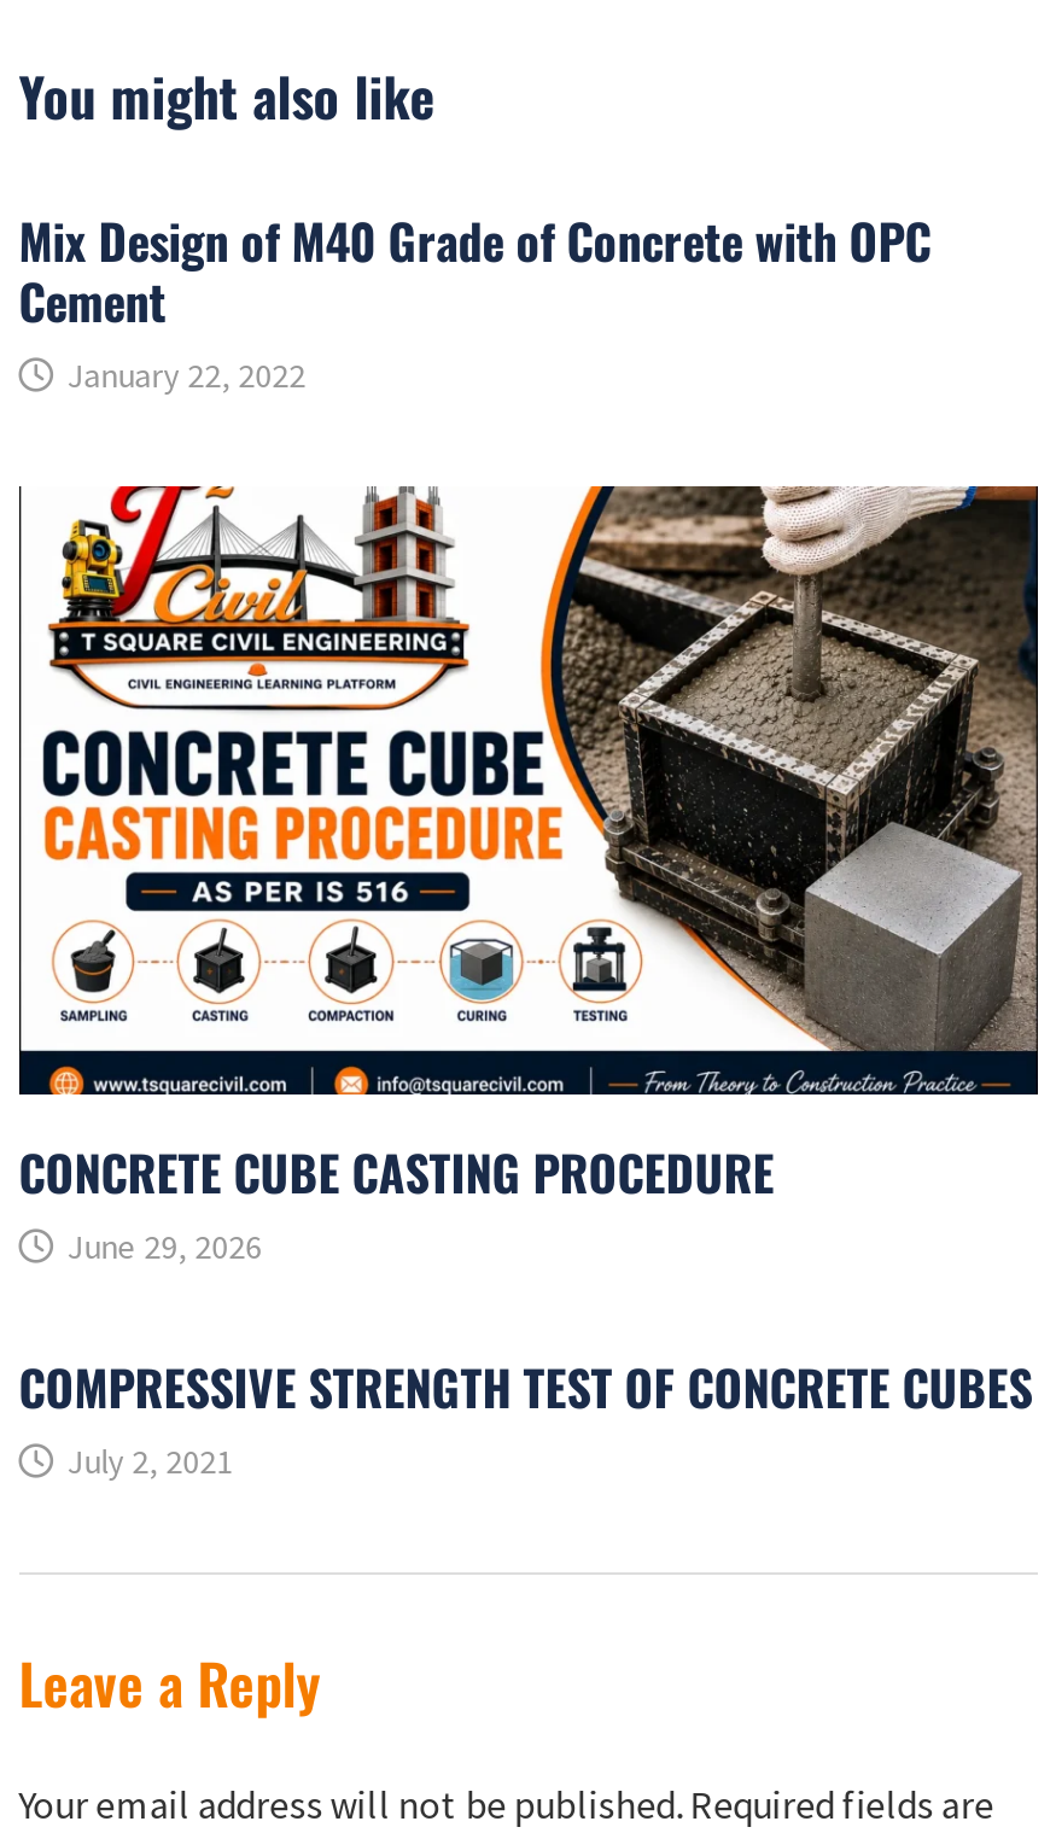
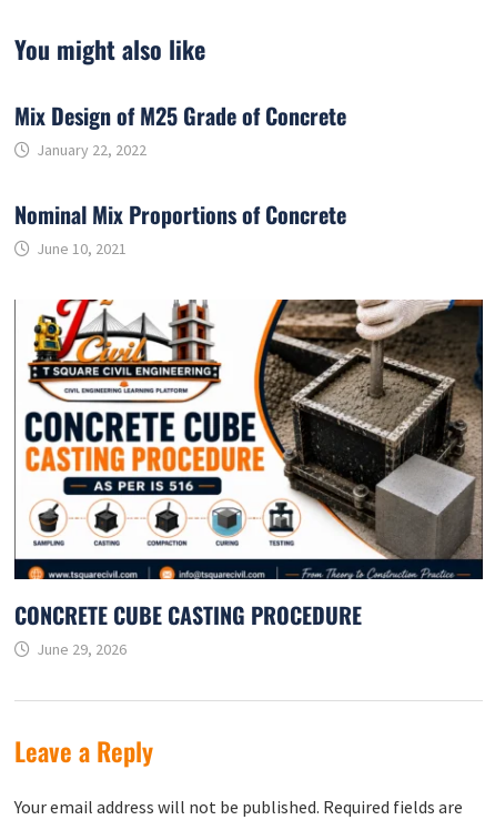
- Mix Design of M40 Grade of Concrete with OPC
- Cement
+ Mix Design of M25 Grade of Concrete

+ Nominal Mix Proportions of Concrete
+ June 10, 2021

moved down: [image] | CONCRETE CUBE CASTING PROCEDURE | June 29, 2026

- COMPRESSIVE STRENGTH TEST OF CONCRETE CUBES
- July 2, 2021
